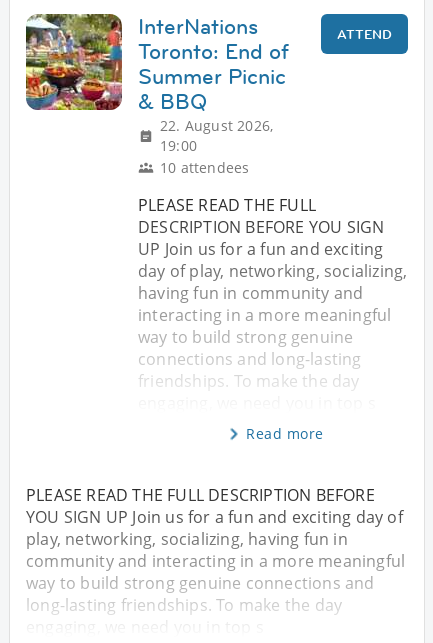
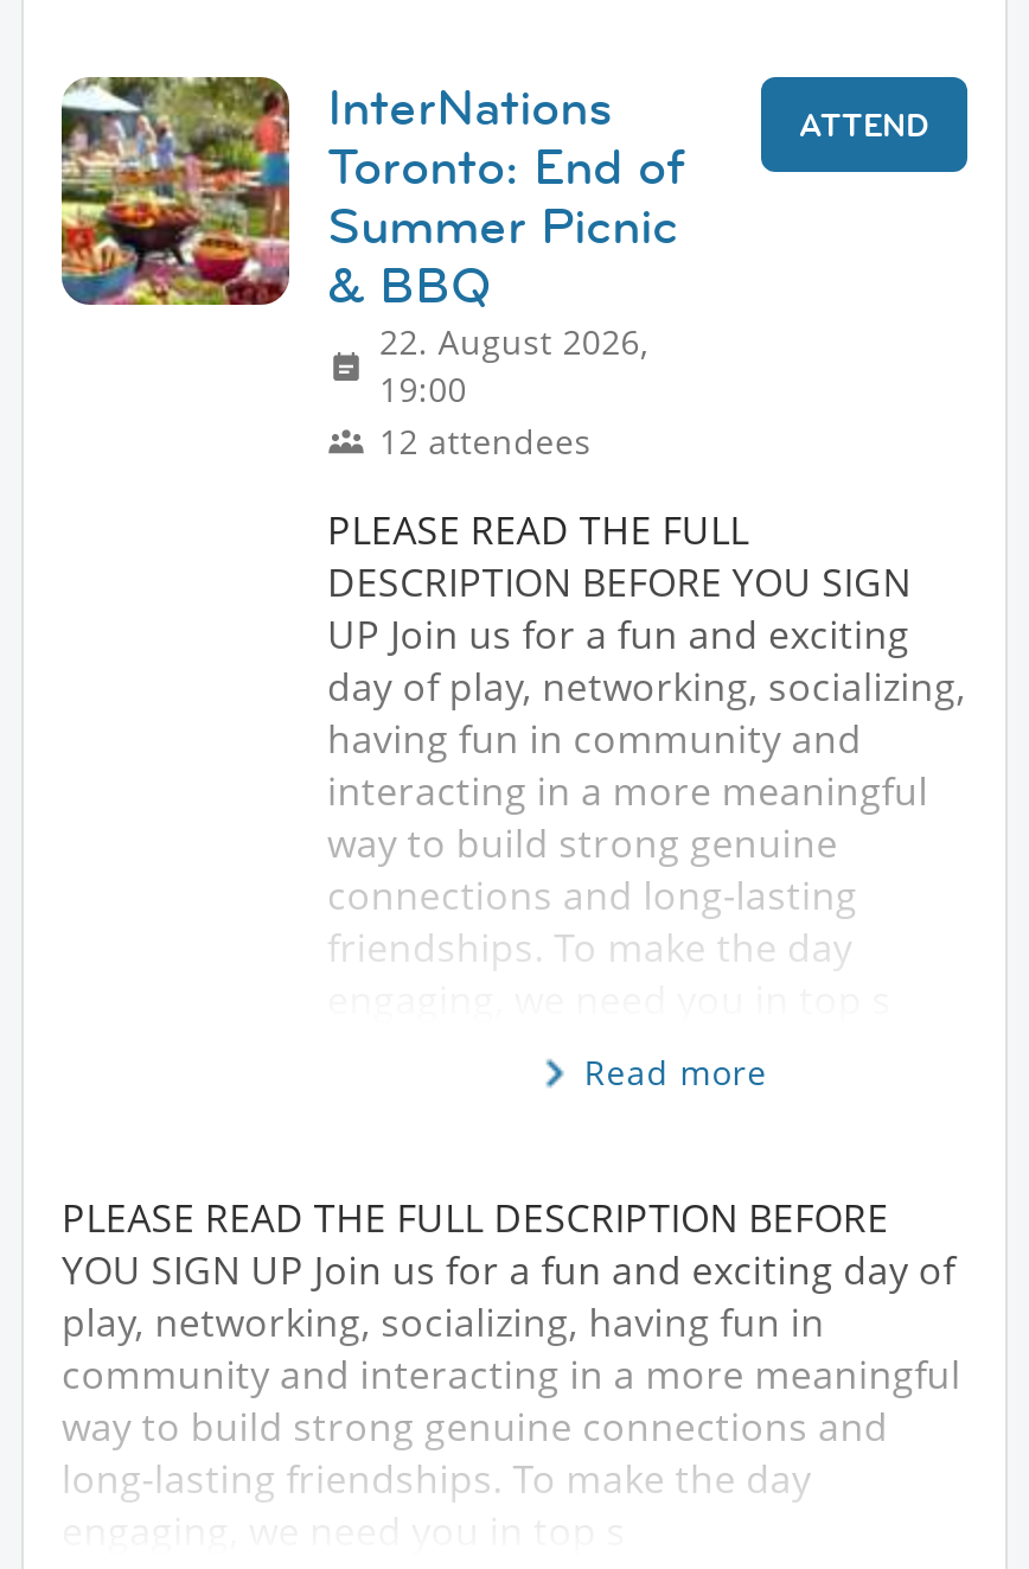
- 10 attendees
+ 12 attendees
